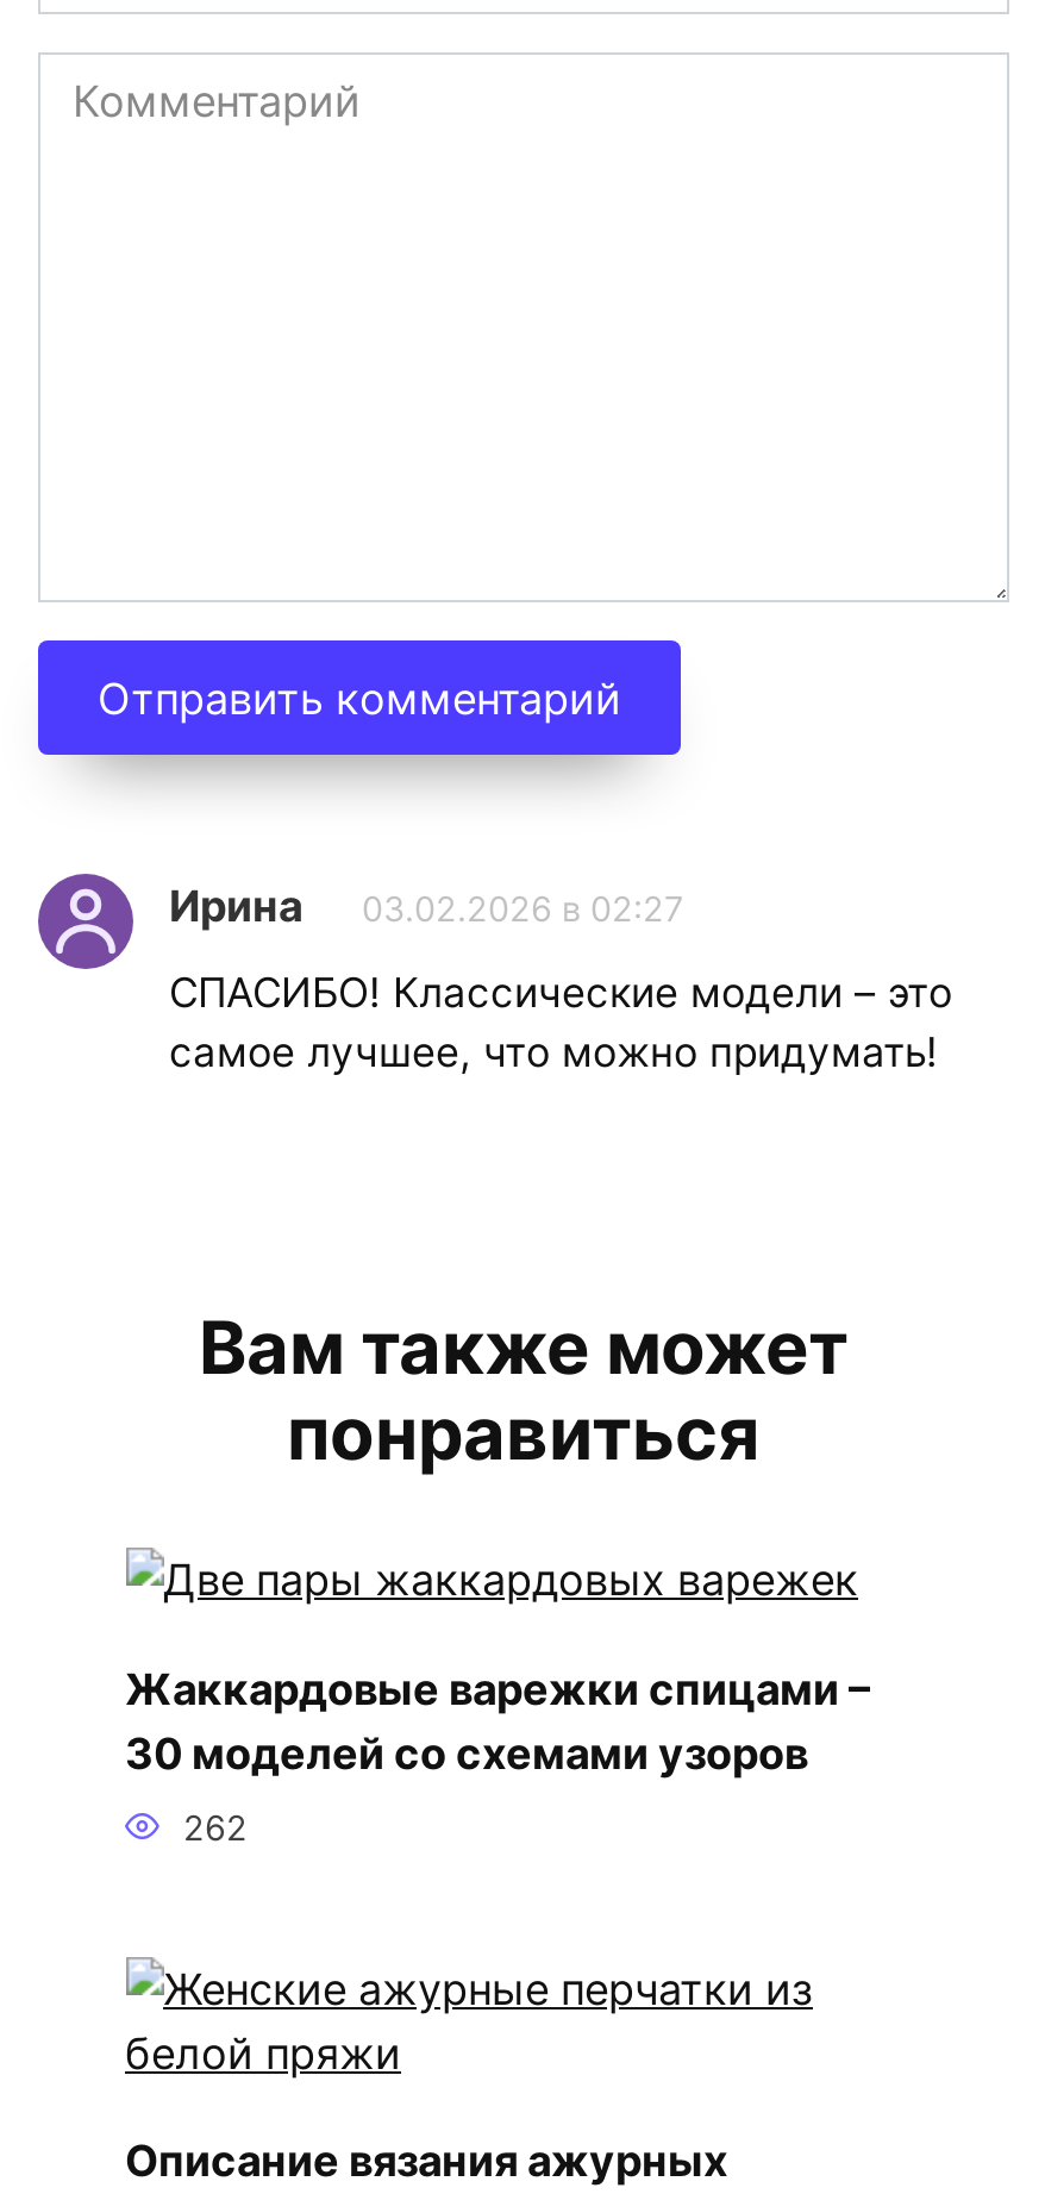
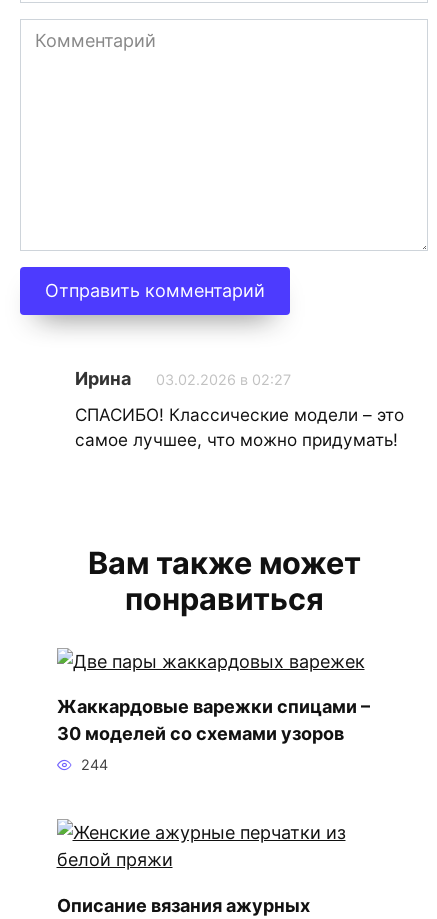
- [image]

- 262
+ 244
